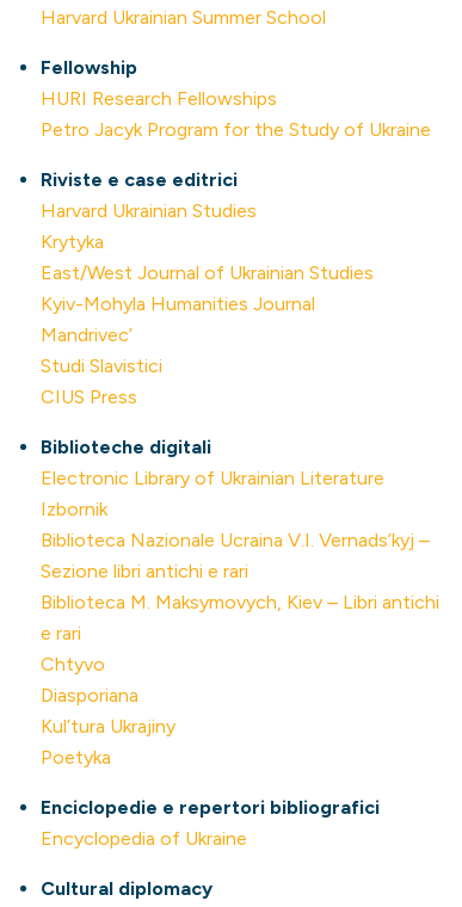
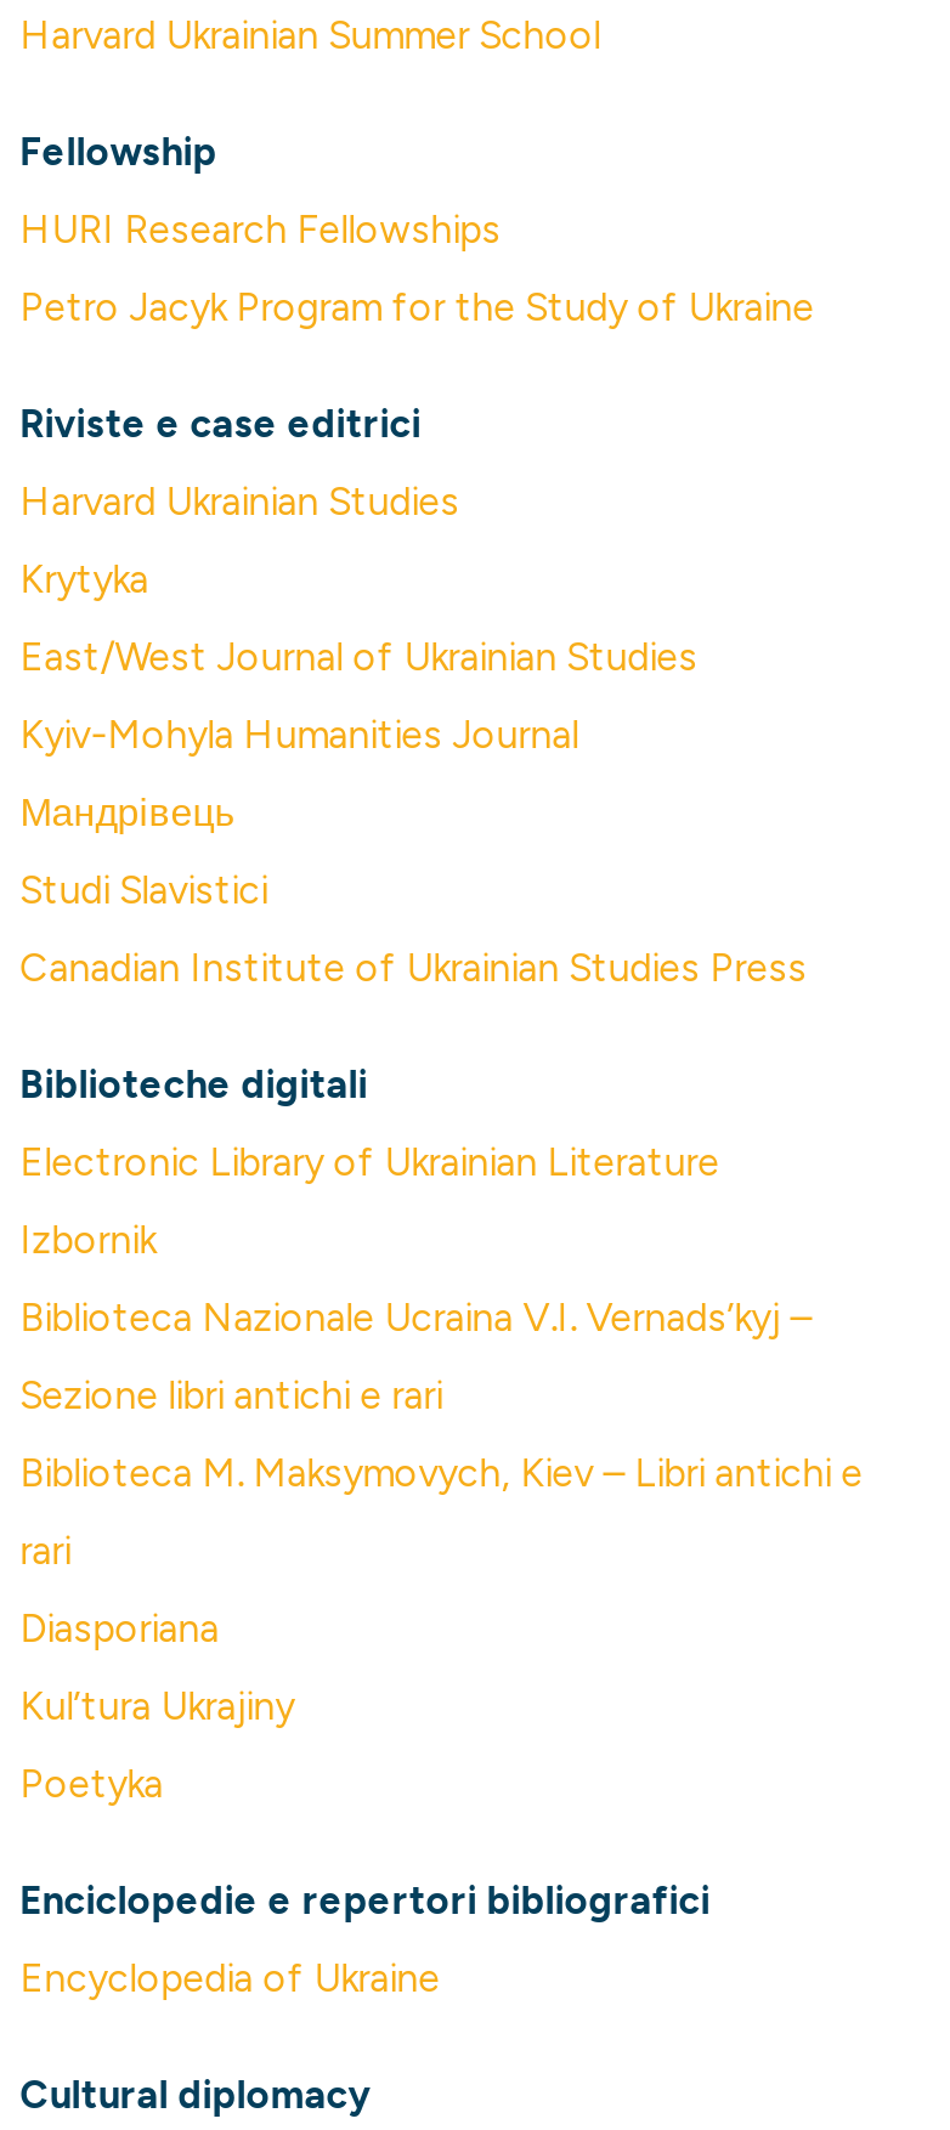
- Mandrivec’
+ Мандрівець

- CIUS Press
+ Canadian Institute of Ukrainian Studies Press

- Biblioteca M. Maksymovych, Kiev – Libri antichi
- e rari
- Chtyvo
+ Biblioteca M. Maksymovych, Kiev – Libri antichi e
+ rari
